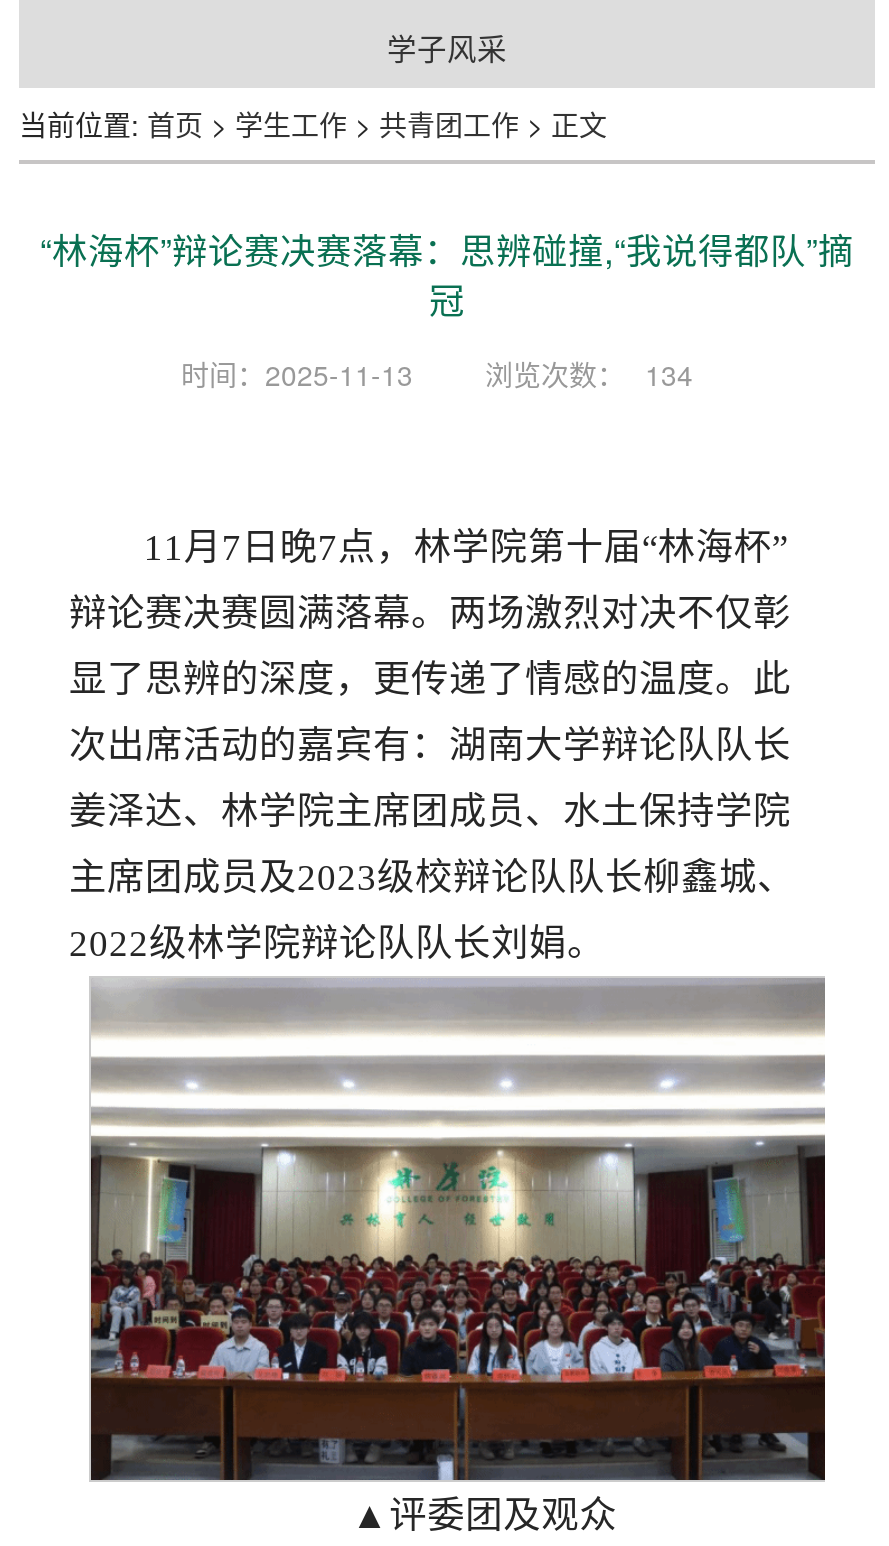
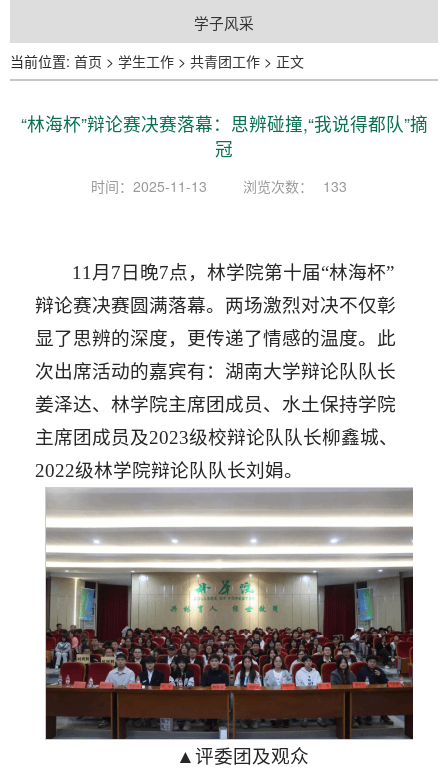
- 时间：2025-11-13 浏览次数： 134
+ 时间：2025-11-13 浏览次数： 133
